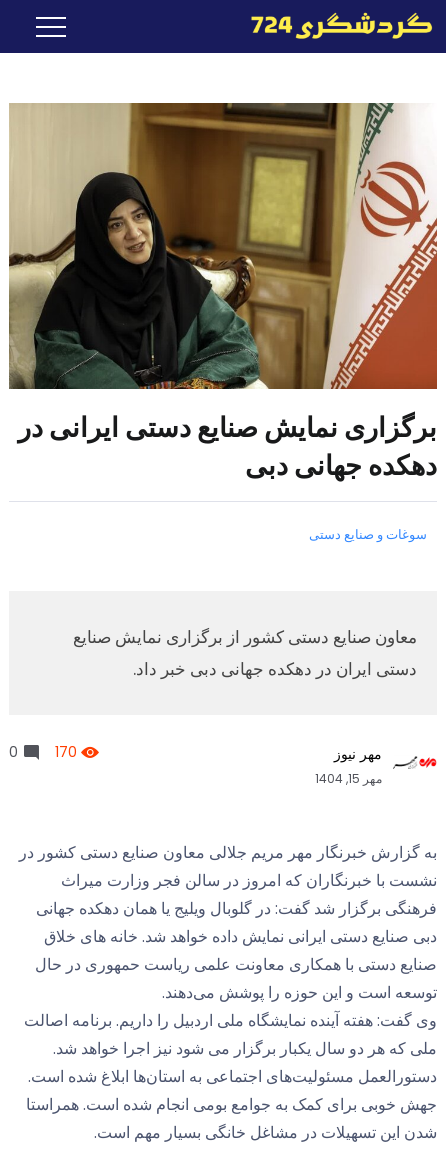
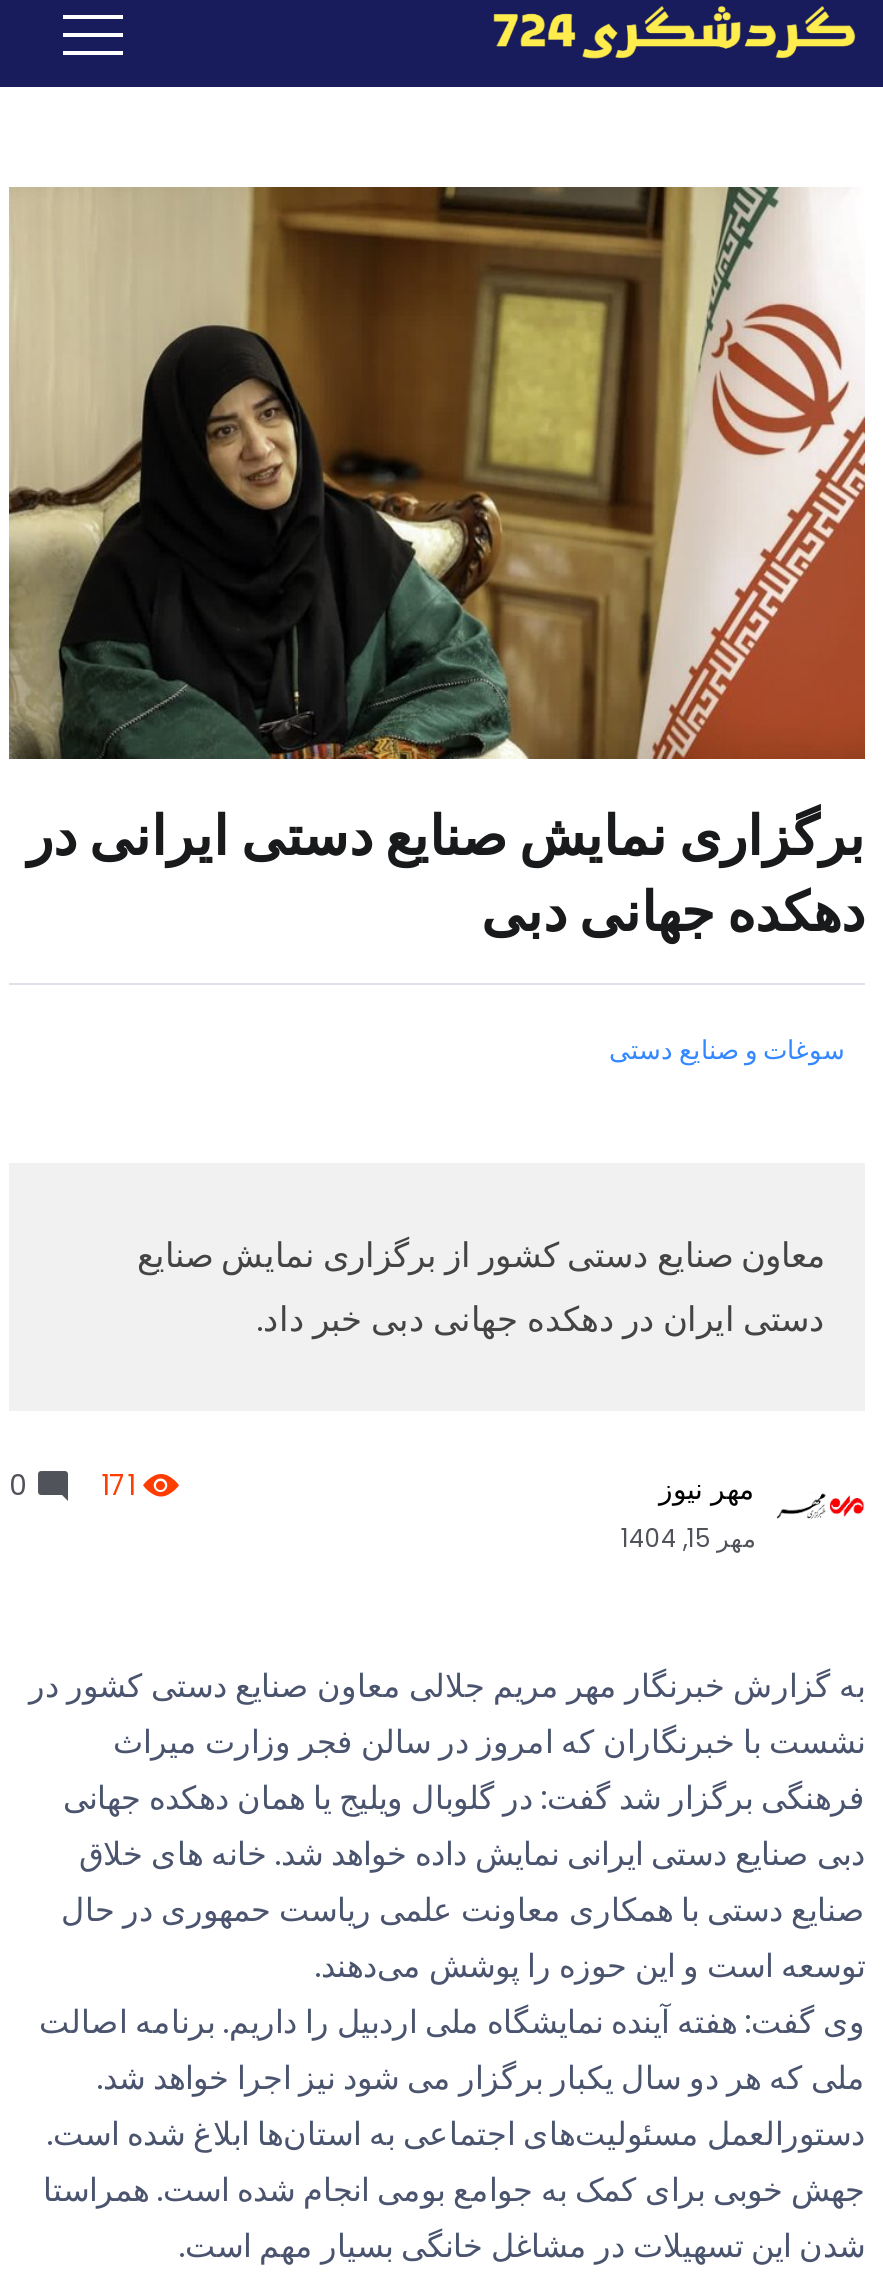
- 0 170
+ 0 171
